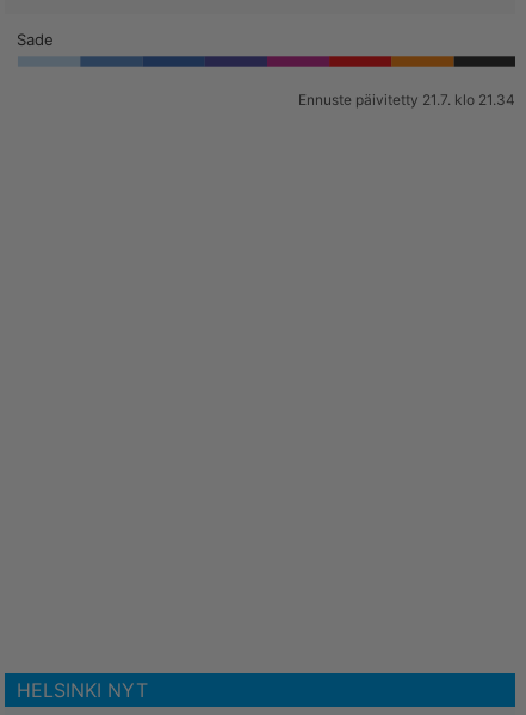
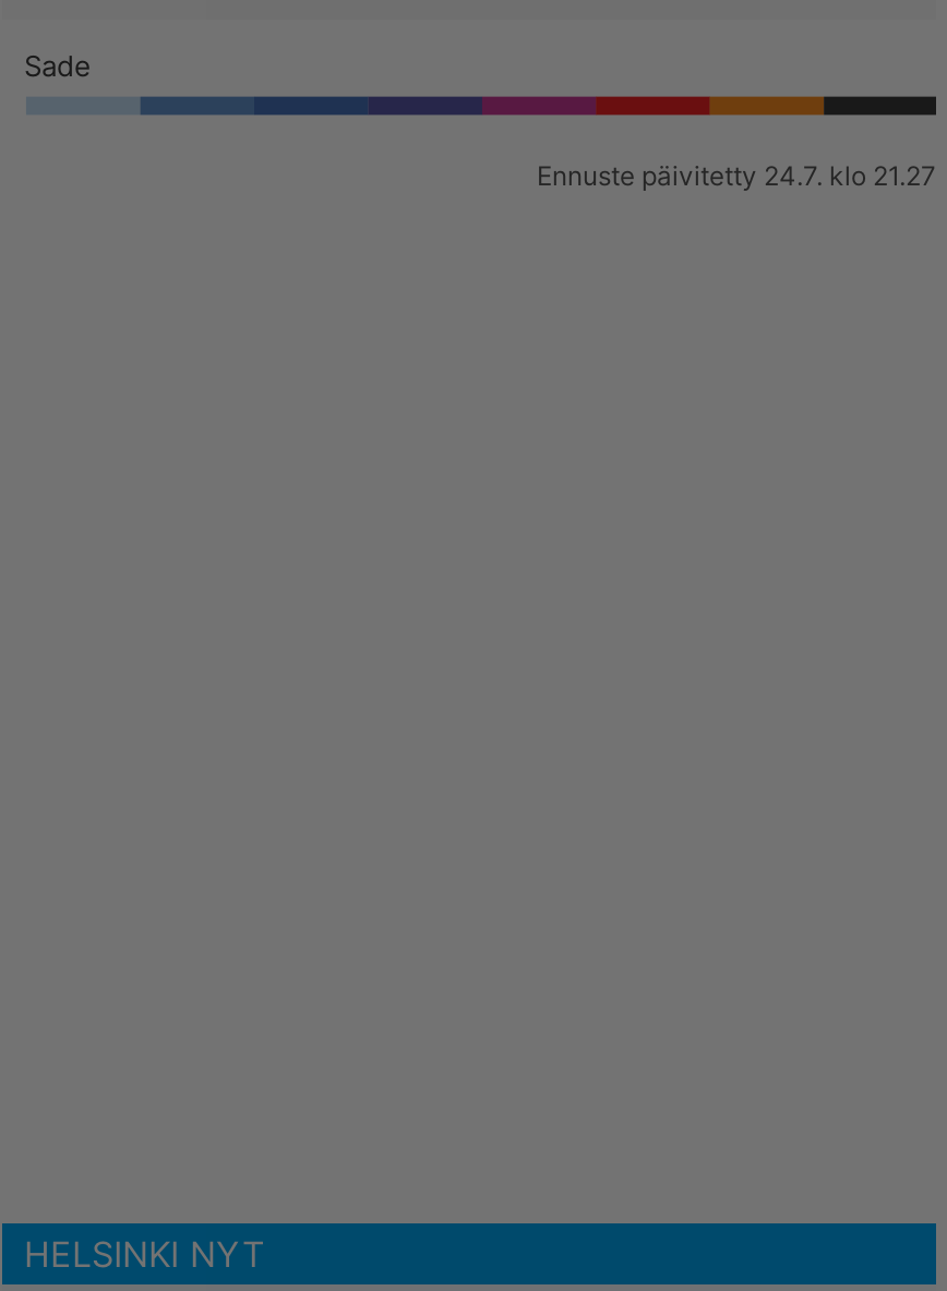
- Ennuste päivitetty 21.7. klo 21.34
+ Ennuste päivitetty 24.7. klo 21.27
